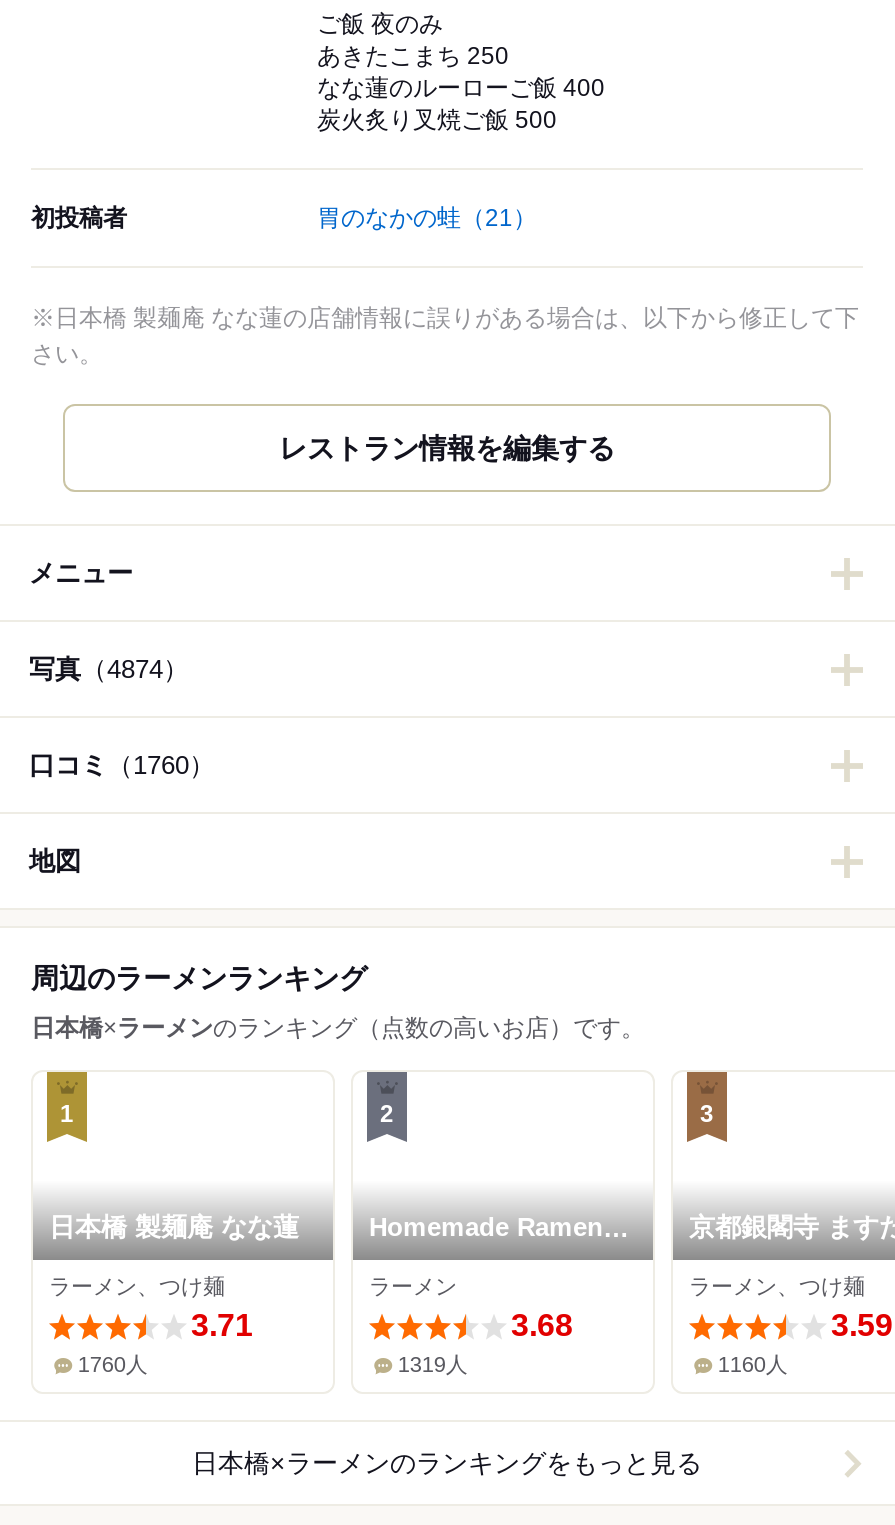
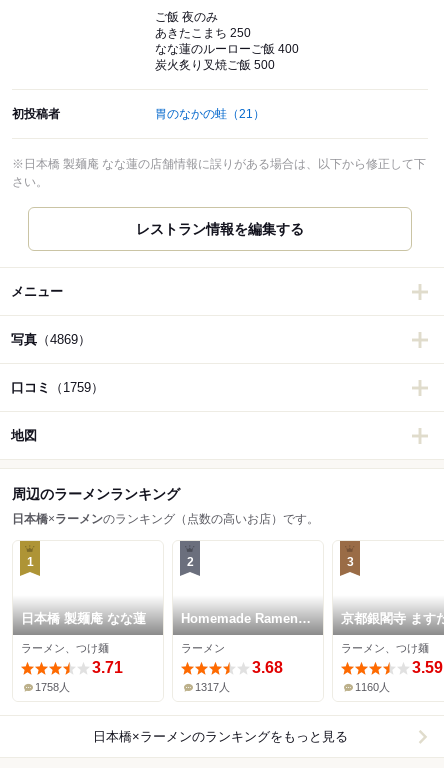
- 写真（4874）
+ 写真（4869）

- 口コミ（1760）
+ 口コミ（1759）

- 1760人
+ 1758人

- 1319人
+ 1317人
